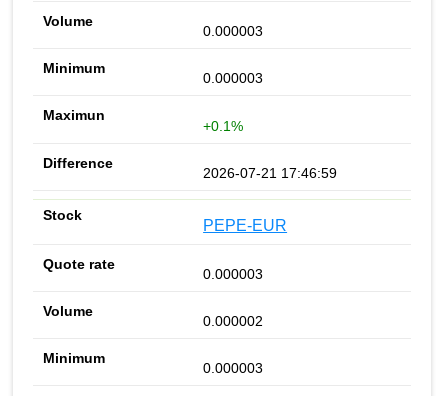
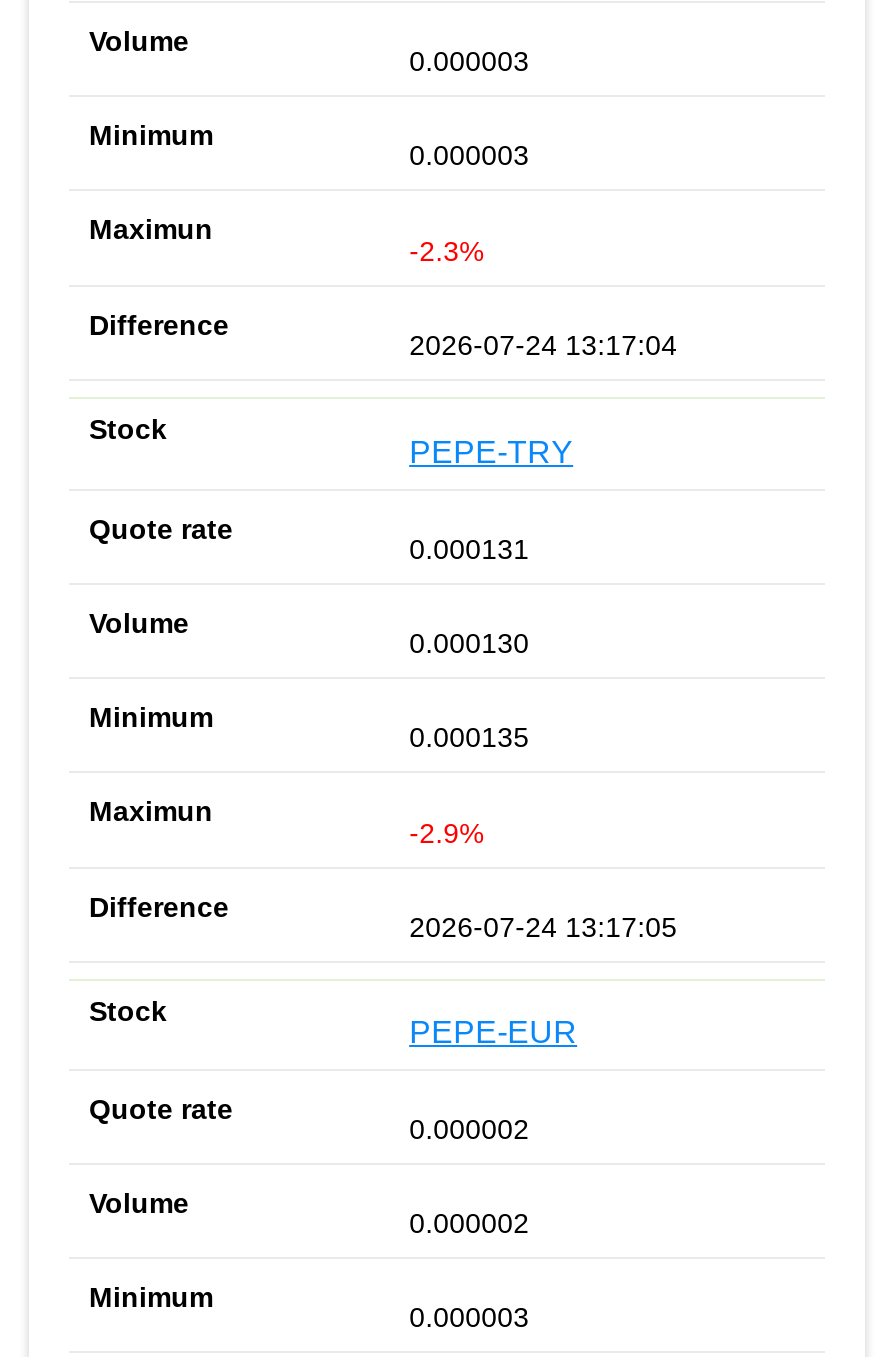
- +0.1%
- 2026-07-21 17:46:59
+ -2.3%
+ 2026-07-24 13:17:04
+ PEPE-TRY
+ 0.000131
+ 0.000130
+ 0.000135
+ -2.9%
+ 2026-07-24 13:17:05

- 0.000003
+ 0.000002
